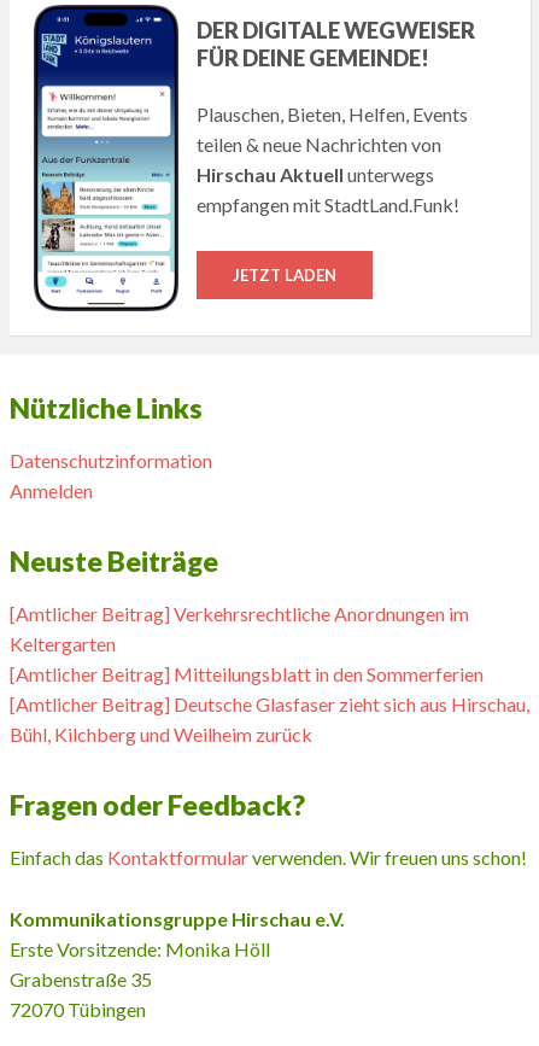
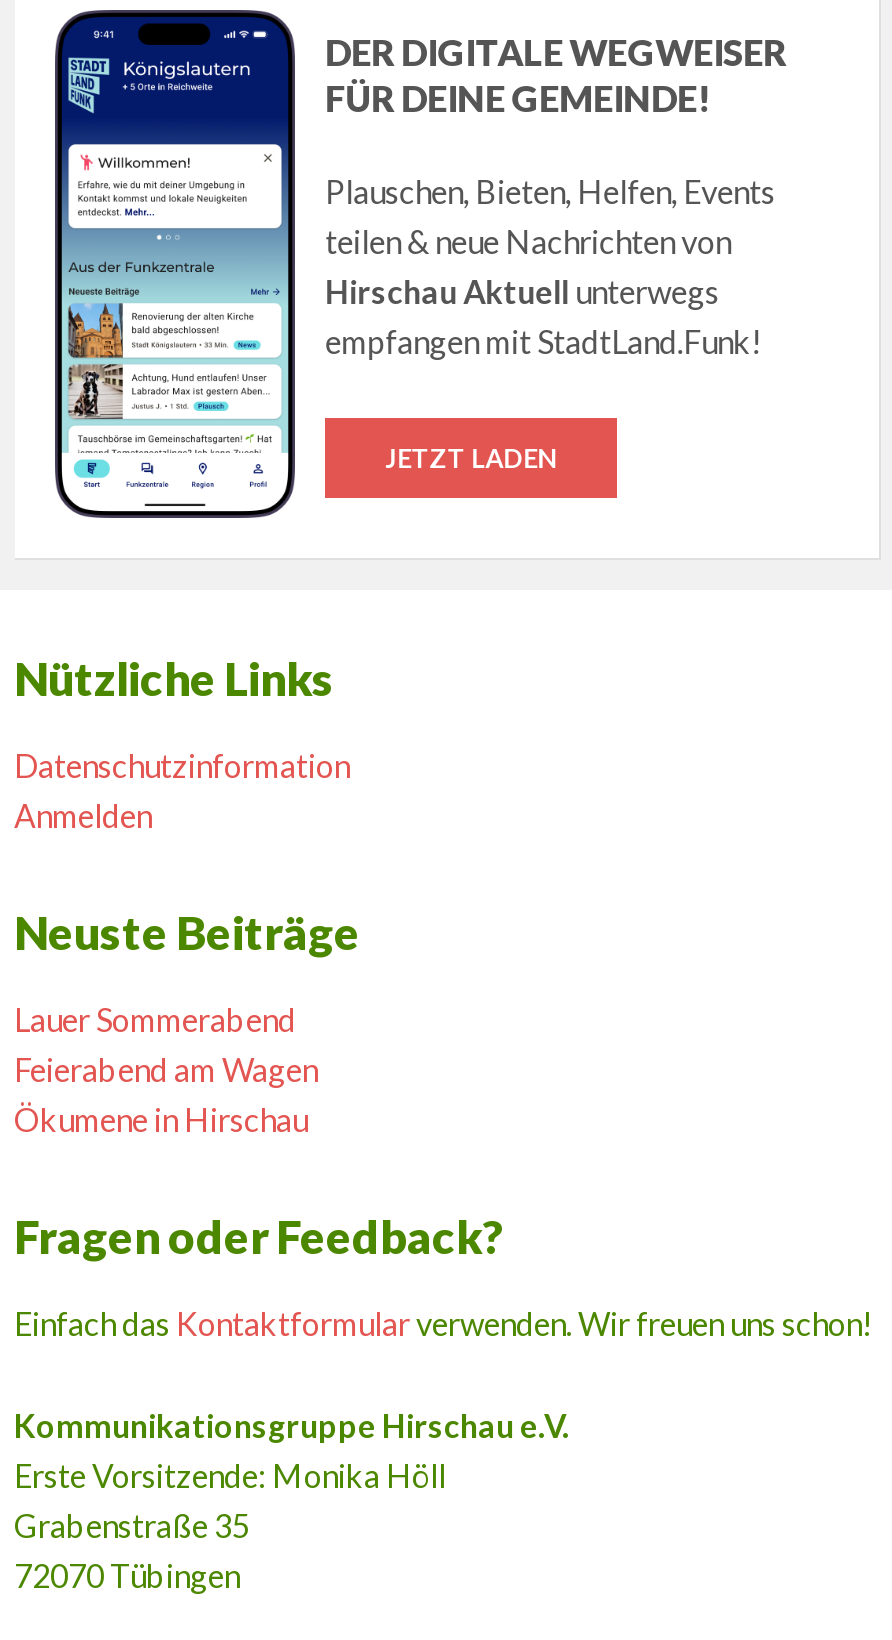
- [Amtlicher Beitrag] Verkehrsrechtliche Anordnungen im
- Keltergarten
- [Amtlicher Beitrag] Mitteilungsblatt in den Sommerferien
- [Amtlicher Beitrag] Deutsche Glasfaser zieht sich aus Hirschau,
- Bühl, Kilchberg und Weilheim zurück
+ Lauer Sommerabend
+ Feierabend am Wagen
+ Ökumene in Hirschau
